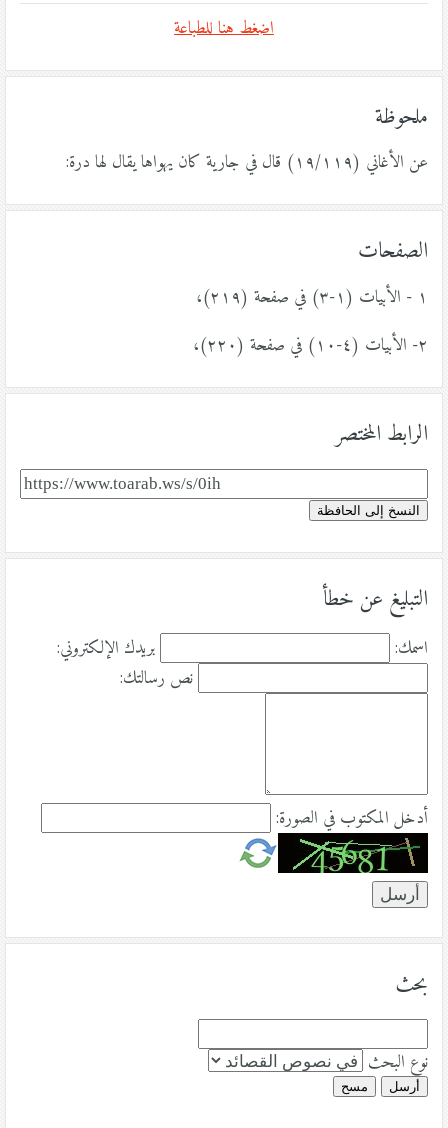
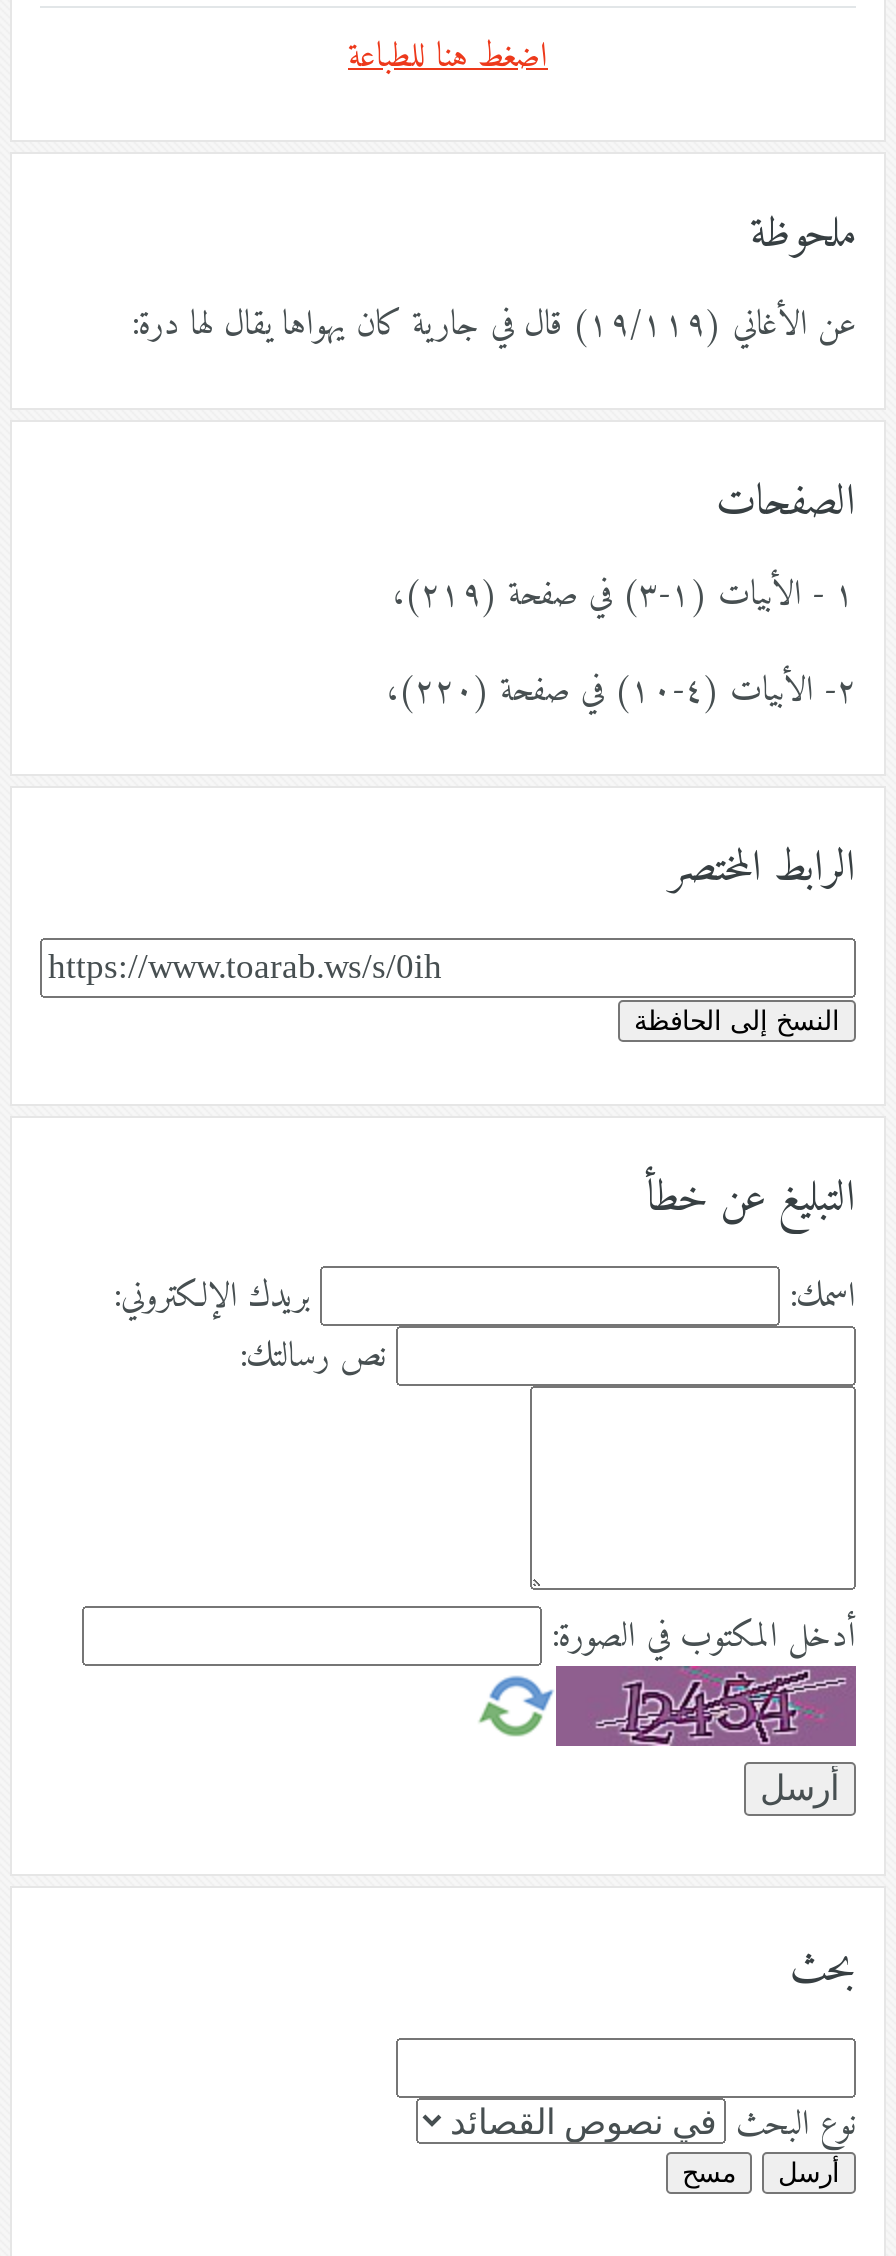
- [image]
+ [image]
